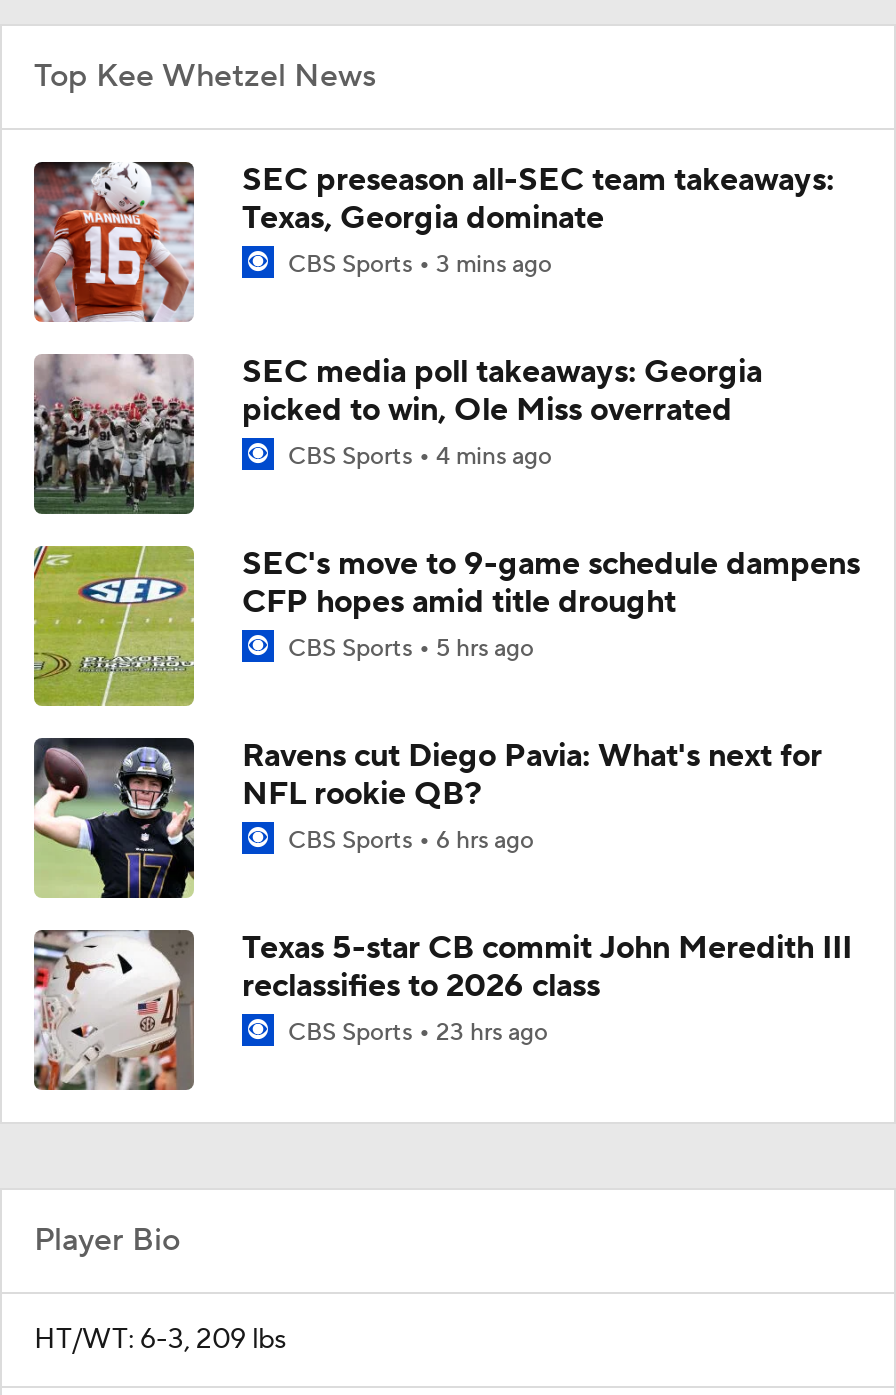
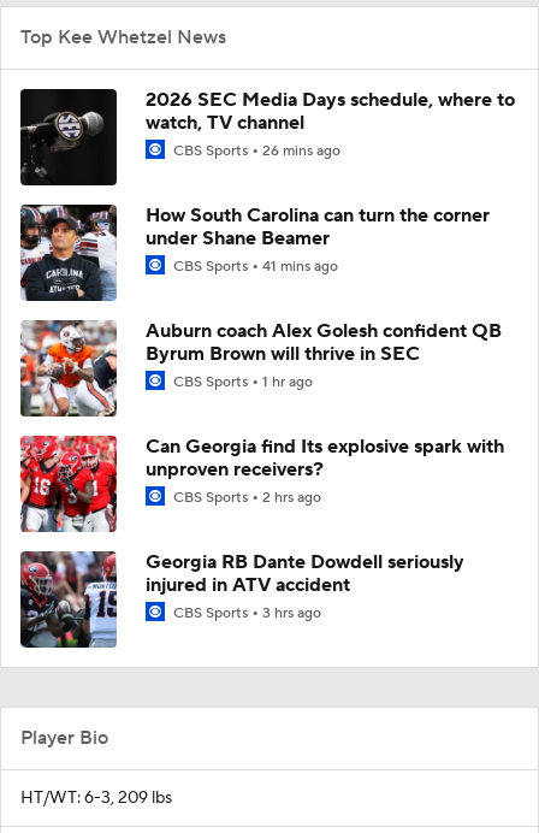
- [image]
- SEC preseason all-SEC team takeaways:
- Texas, Georgia dominate
- CBS Sports 3 mins ago
+ [image]
+ 2026 SEC Media Days schedule, where to
+ watch, TV channel
+ CBS Sports 26 mins ago

- [image]
- SEC media poll takeaways: Georgia
- picked to win, Ole Miss overrated
- CBS Sports 4 mins ago
+ [image]
+ How South Carolina can turn the corner
+ under Shane Beamer
+ CBS Sports 41 mins ago

- [image]
- SEC's move to 9-game schedule dampens
- CFP hopes amid title drought
- CBS Sports 5 hrs ago
+ [image]
+ Auburn coach Alex Golesh confident QB
+ Byrum Brown will thrive in SEC
+ CBS Sports 1 hr ago

- [image]
- Ravens cut Diego Pavia: What's next for
- NFL rookie QB?
- CBS Sports 6 hrs ago
+ [image]
+ Can Georgia find Its explosive spark with
+ unproven receivers?
+ CBS Sports 2 hrs ago

- [image]
- Texas 5-star CB commit John Meredith III
- reclassifies to 2026 class
- CBS Sports 23 hrs ago
+ [image]
+ Georgia RB Dante Dowdell seriously
+ injured in ATV accident
+ CBS Sports 3 hrs ago
